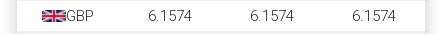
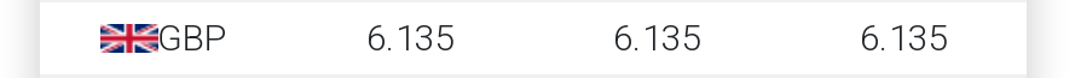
- 6.1574
+ 6.135

- 6.1574
+ 6.135

- 6.1574
+ 6.135
